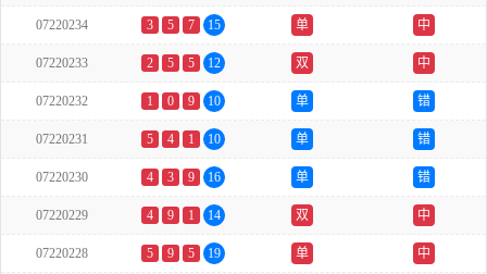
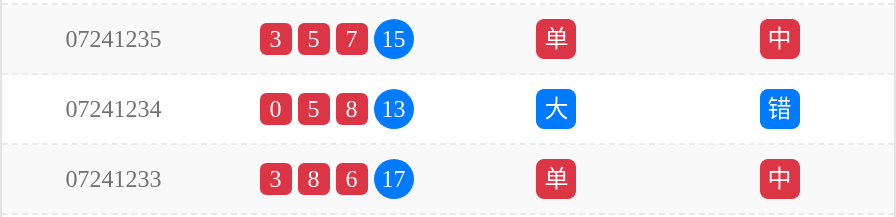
- 07220234
+ 07241235

- 07220233
+ 07241234

- 5
- 12
- 双
- 中
- 07220232
- 1
- 0
- 9
- 10
- 单
+ 8
+ 13
+ 大

- 2
+ 0

- 07220231
- 5
- 4
- 1
- 10
- 单
- 错
- 07220230
- 4
+ 07241233

- 9
- 16
- 单
- 错
- 07220229
- 4
- 9
- 1
- 14
- 双
- 中
- 07220228
- 5
- 9
- 5
- 19
+ 8
+ 6
+ 17
